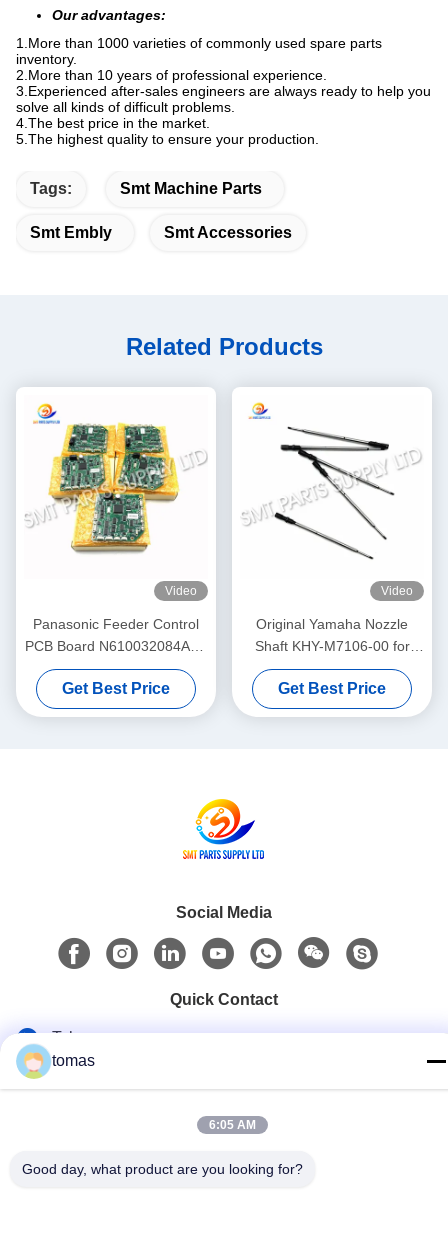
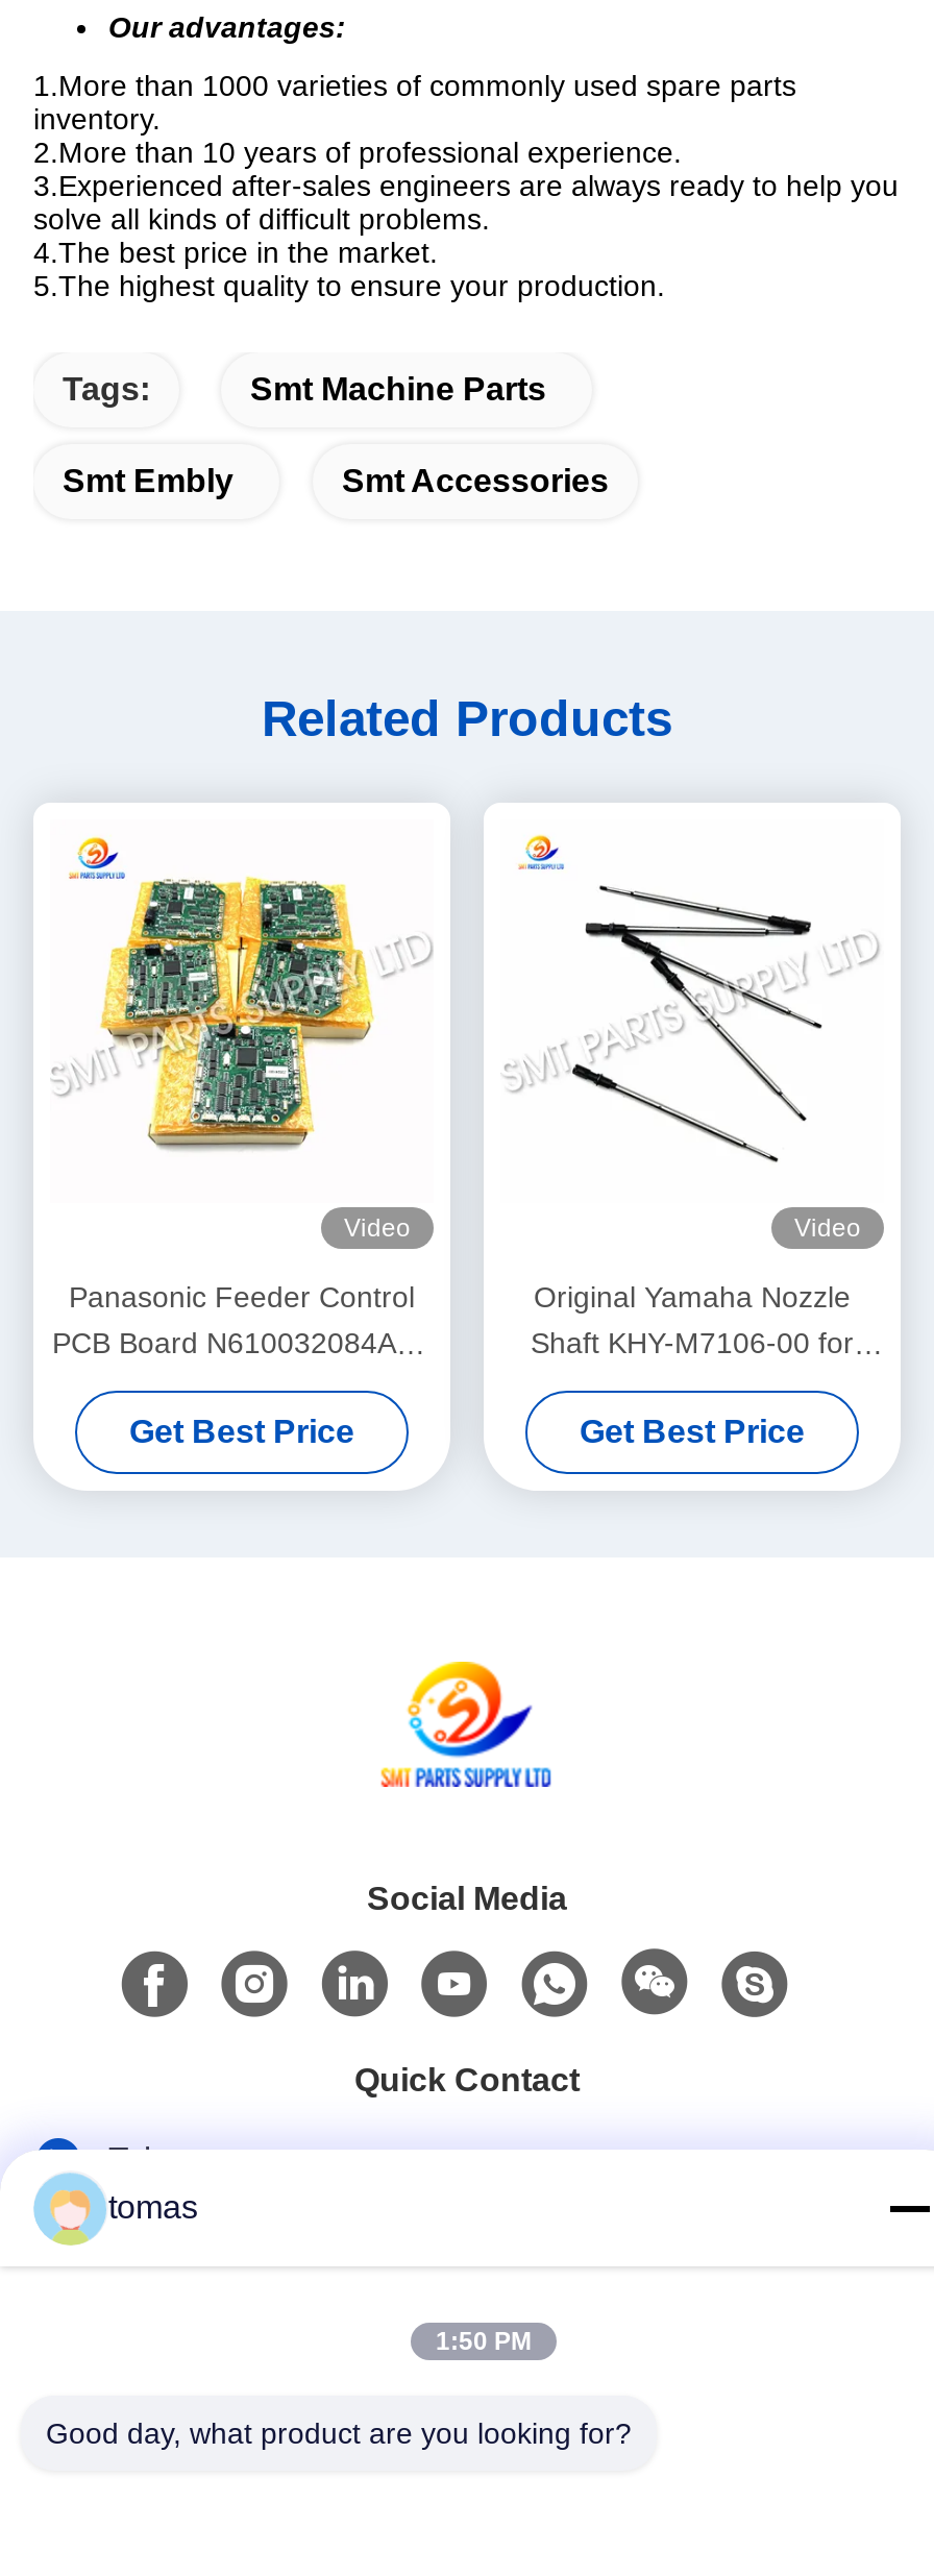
- 6:05 AM
+ 1:50 PM
